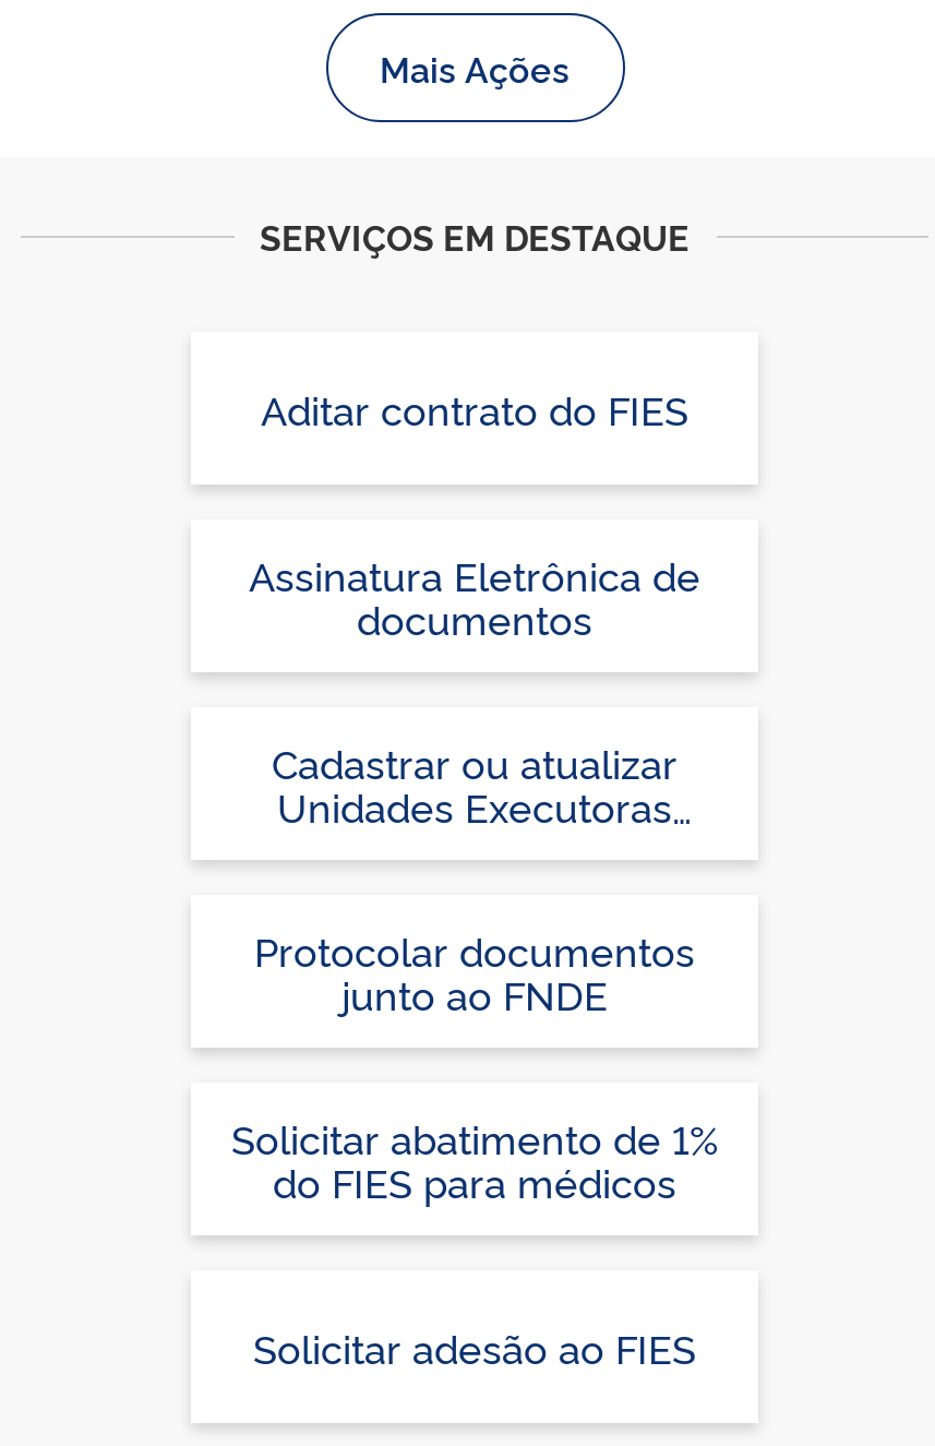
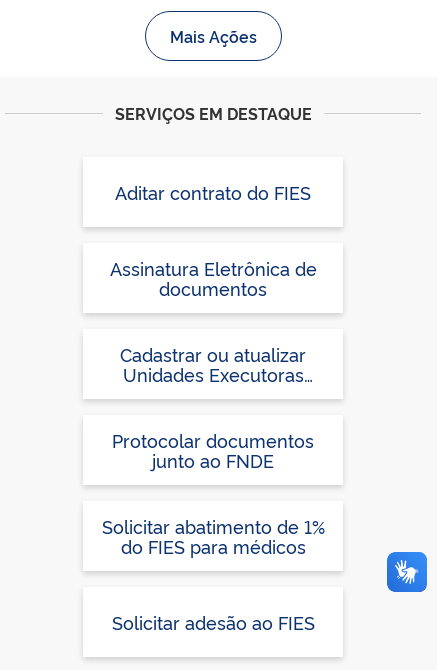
+ [image]
